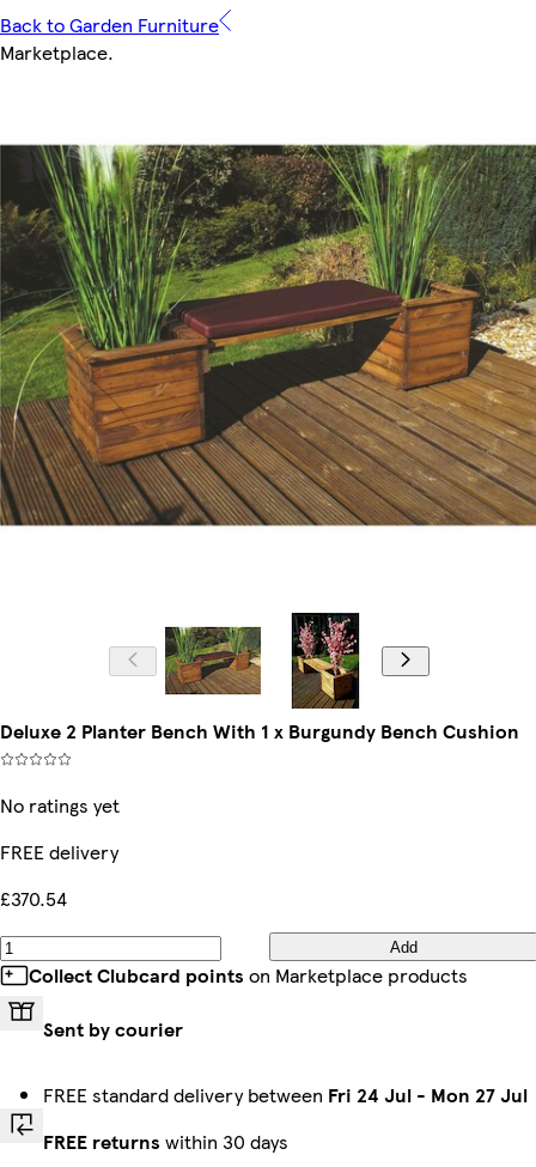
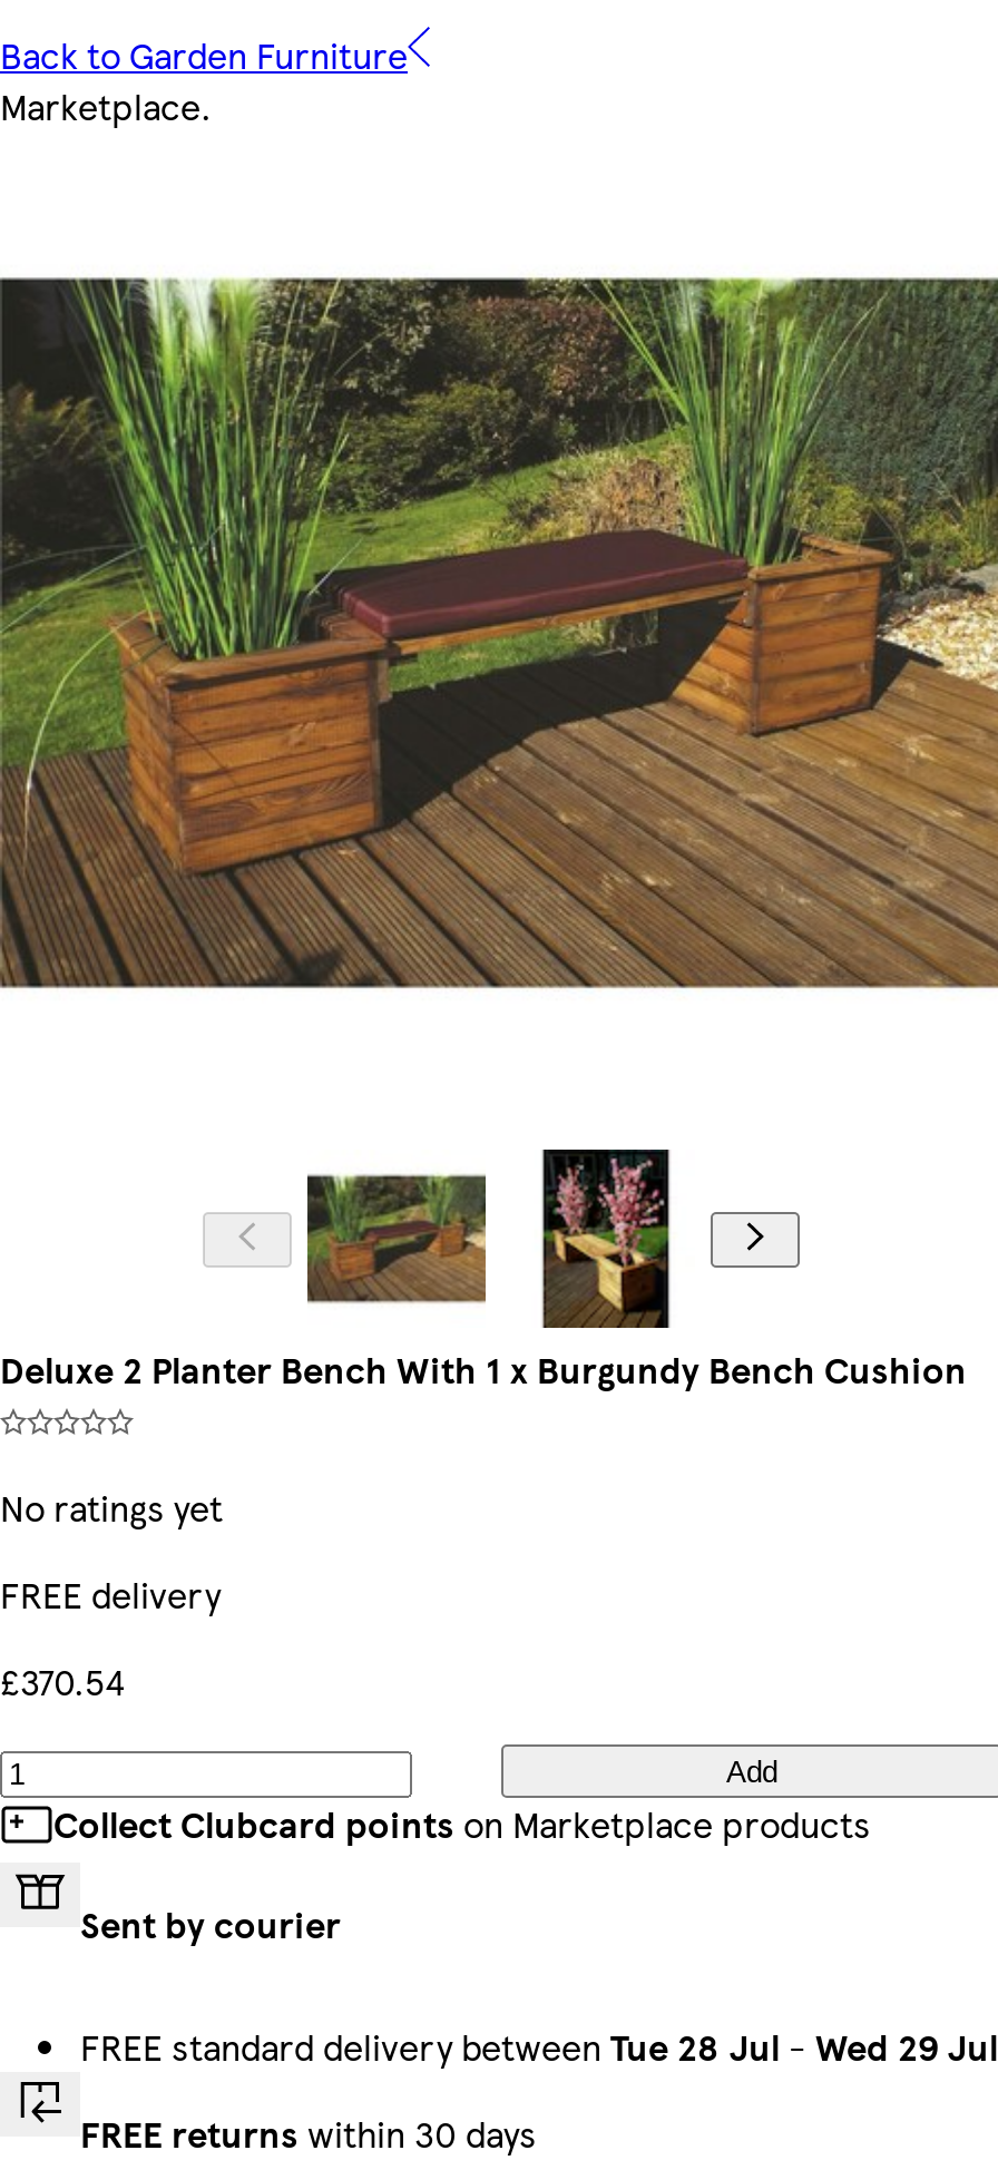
- FREE standard delivery between Fri 24 Jul - Mon 27 Jul
+ FREE standard delivery between Tue 28 Jul - Wed 29 Jul
